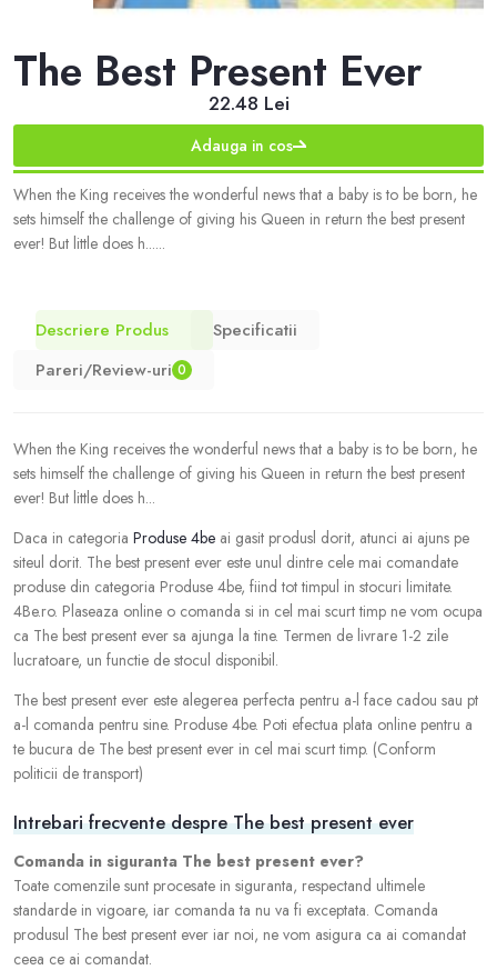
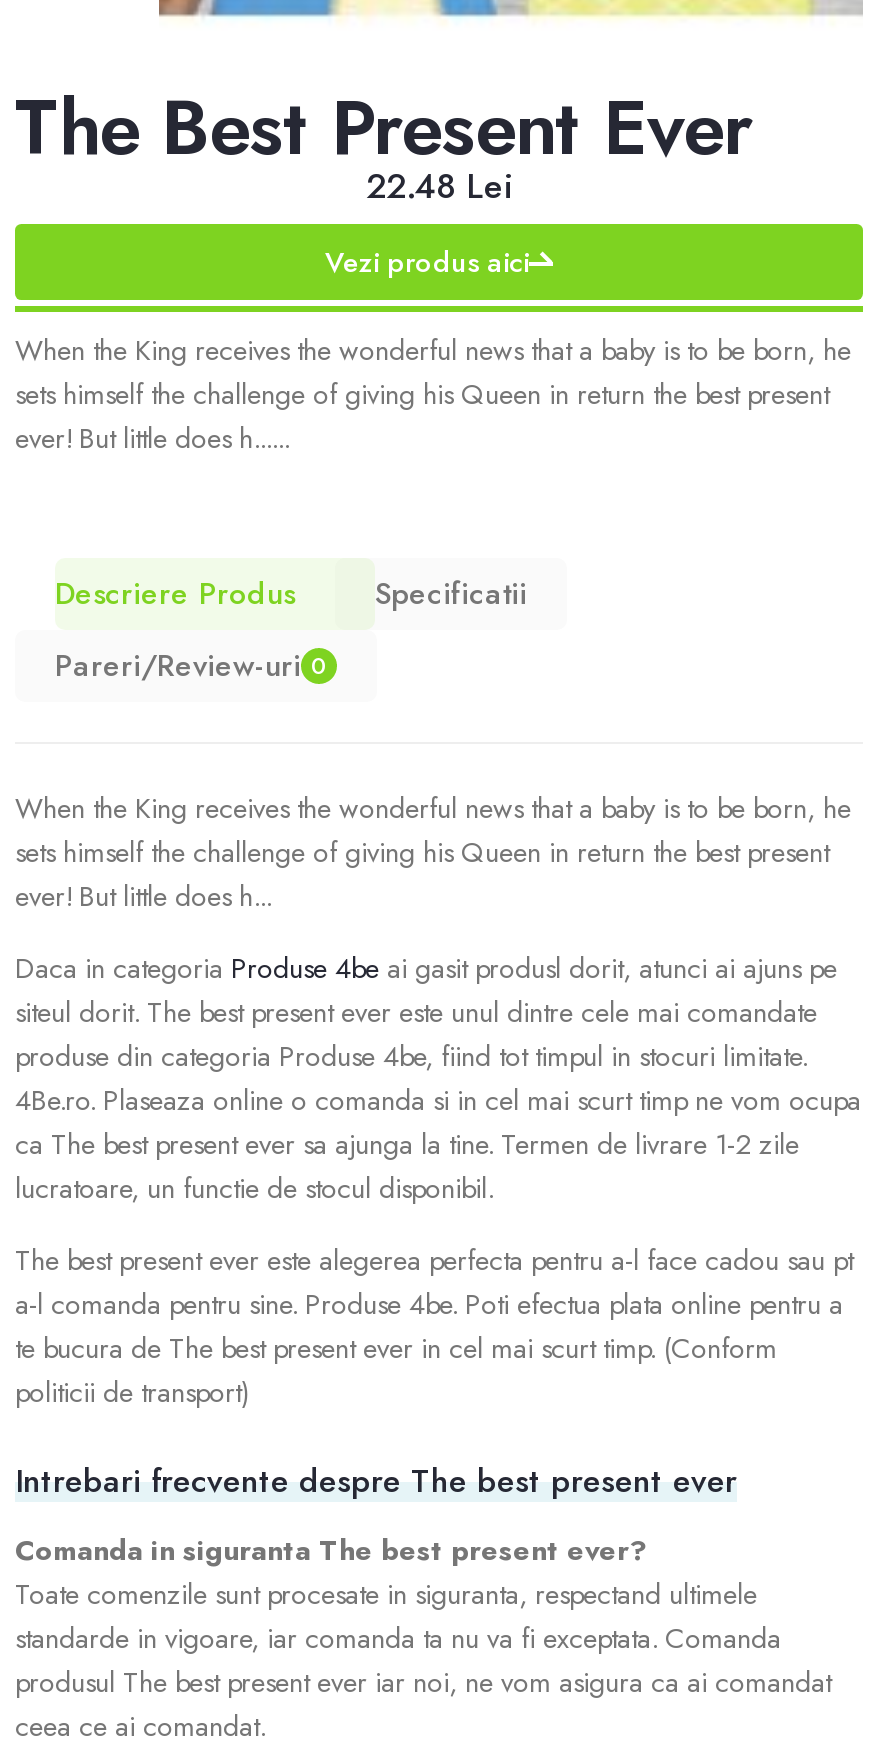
- Adauga in cos
+ Vezi produs aici
